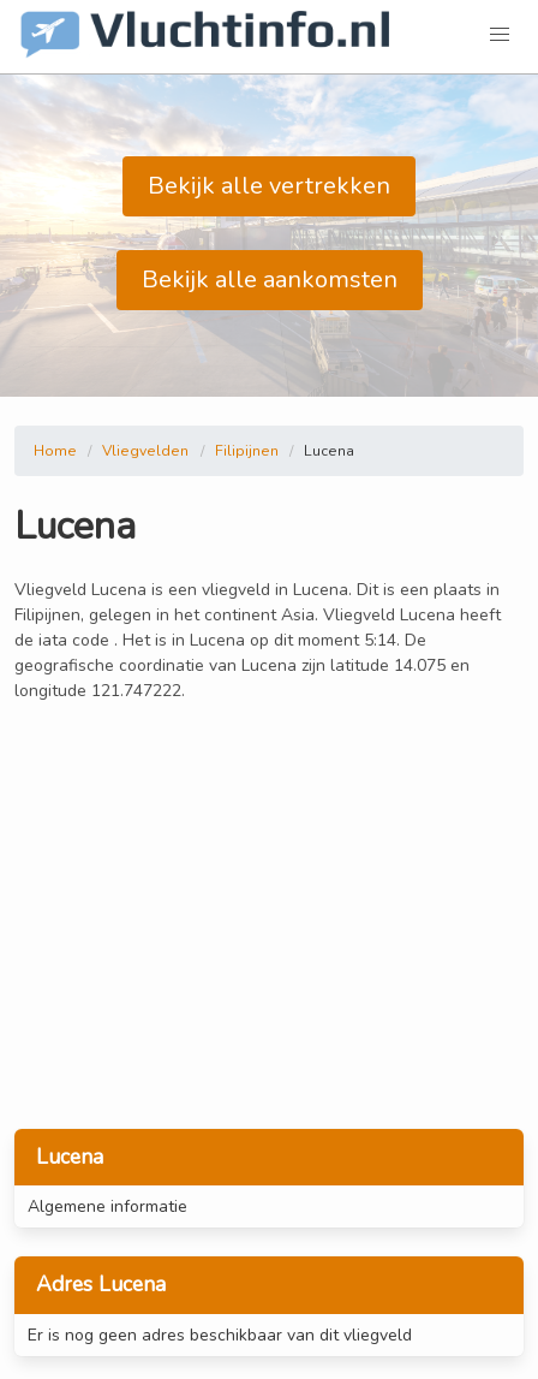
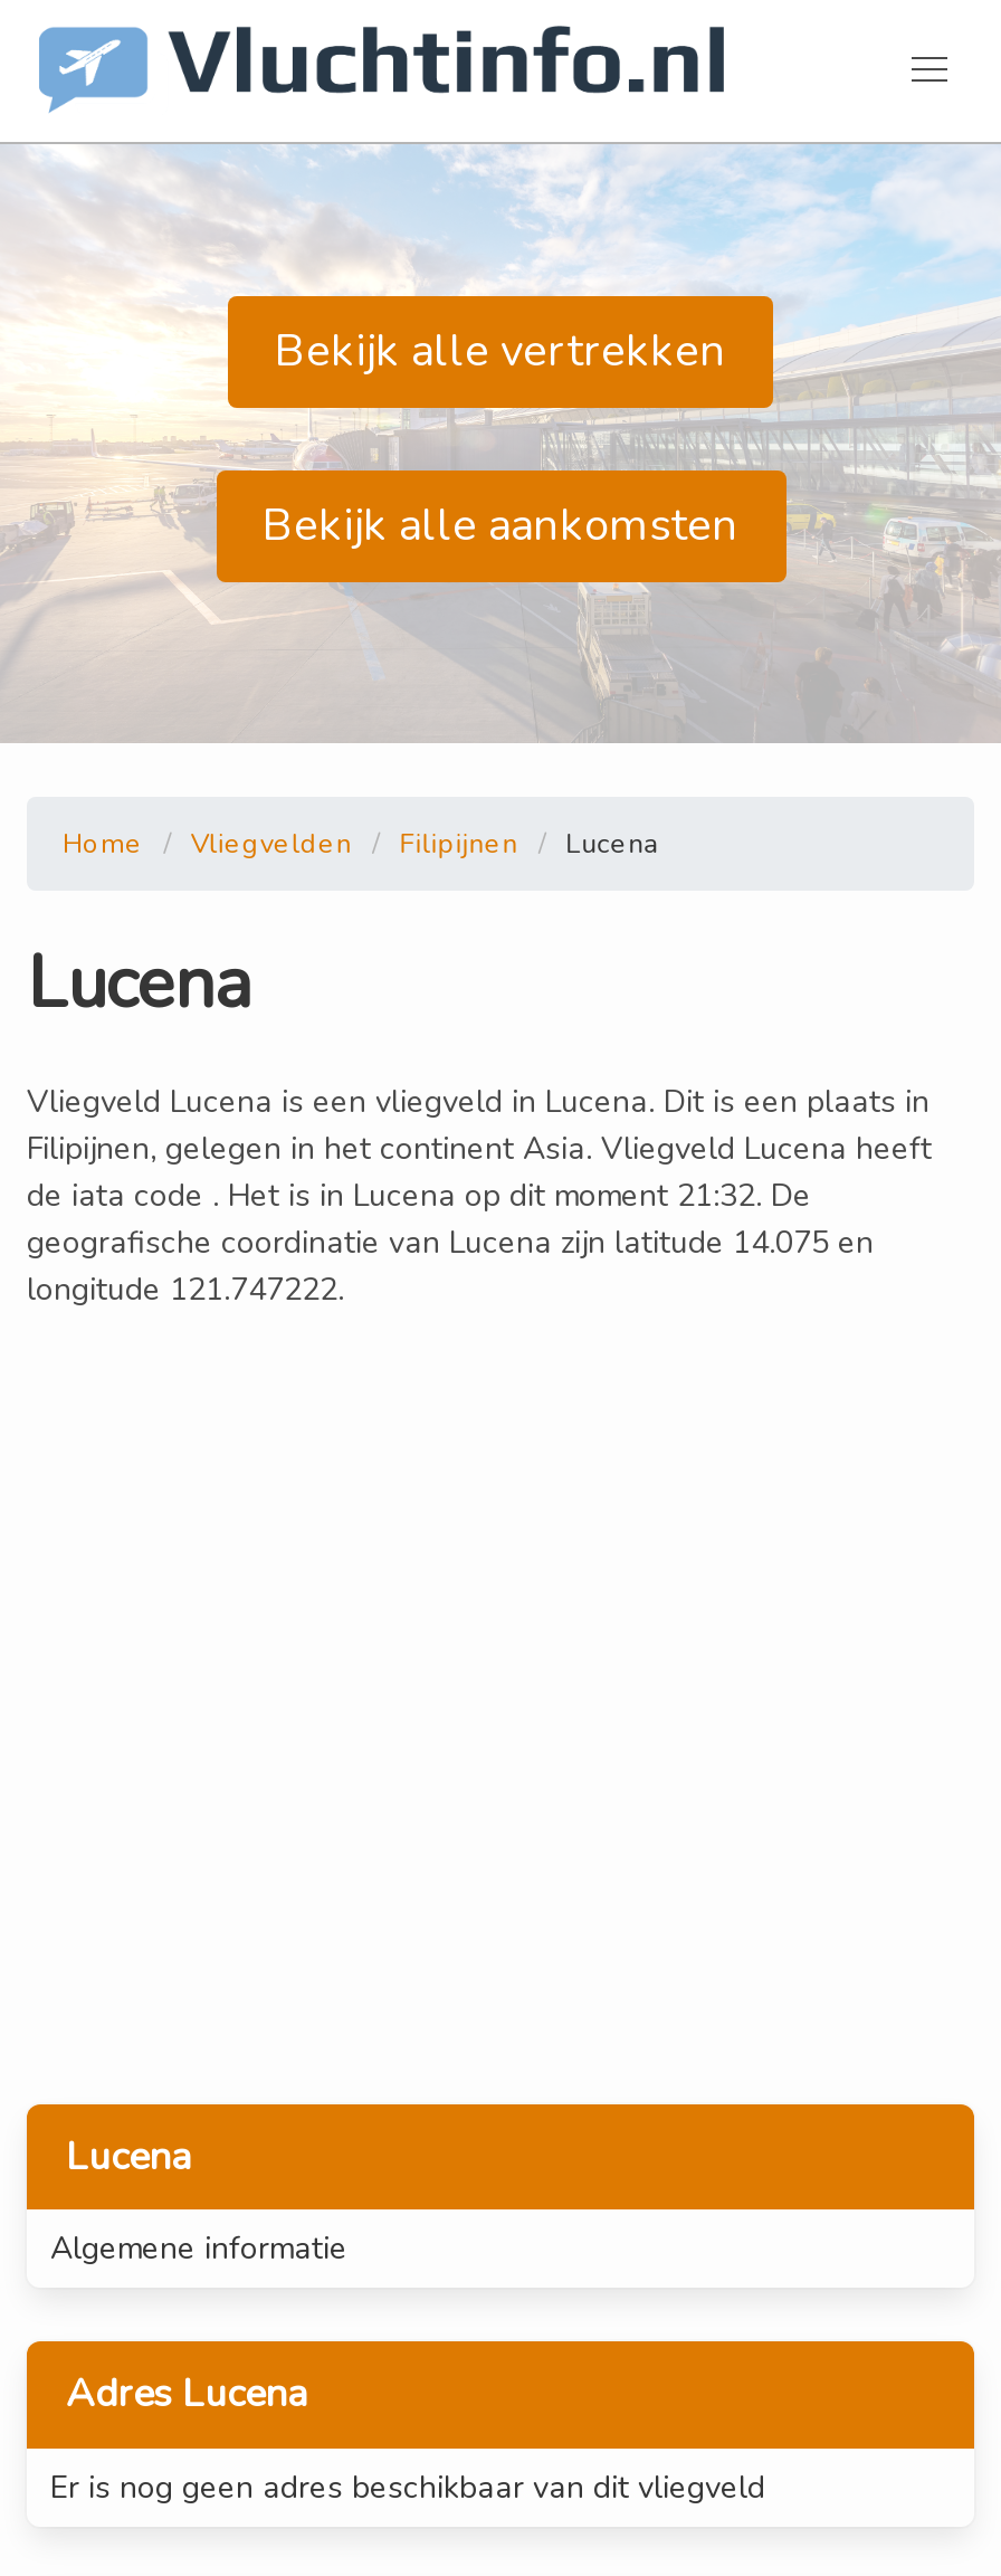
- de iata code . Het is in Lucena op dit moment 5:14. De
+ de iata code . Het is in Lucena op dit moment 21:32. De
